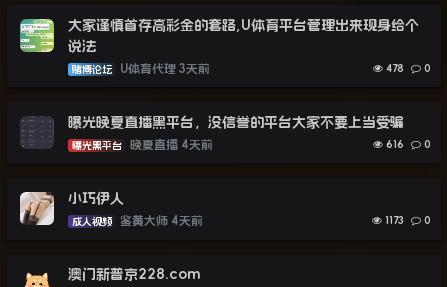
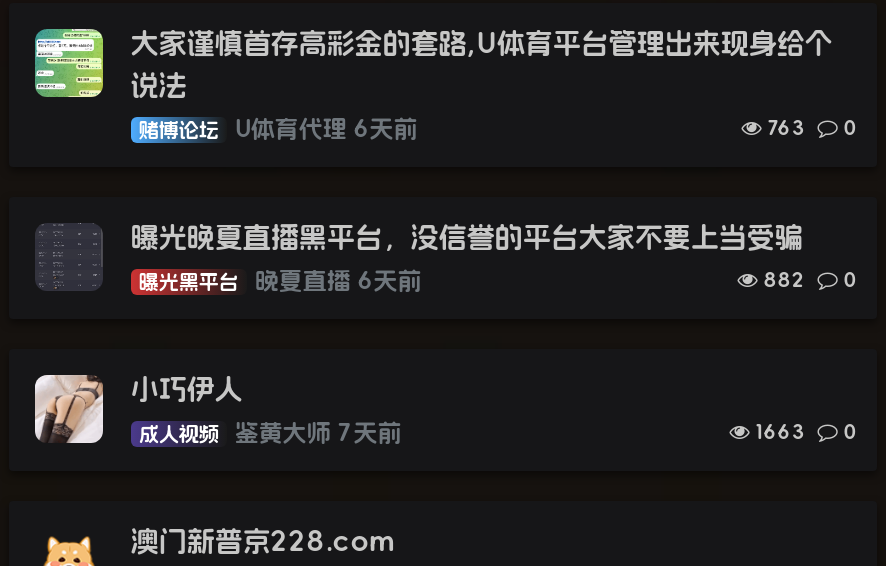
- U体育代理 3天前
+ U体育代理 6天前

- 478 0
+ 763 0

- 晚夏直播 4天前
+ 晚夏直播 6天前

- 616 0
+ 882 0

- 鉴黄大师 4天前
+ 鉴黄大师 7天前

- 1173 0
+ 1663 0
